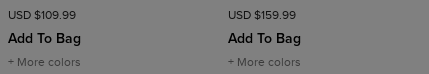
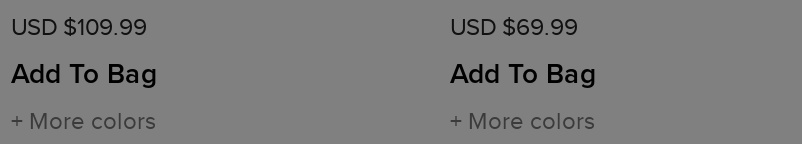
- USD $159.99
+ USD $69.99
